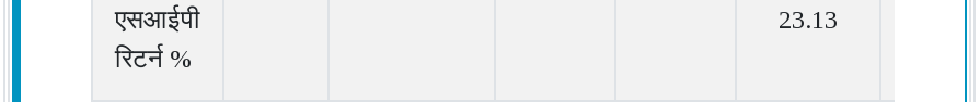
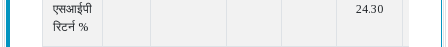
- 23.13
+ 24.30
